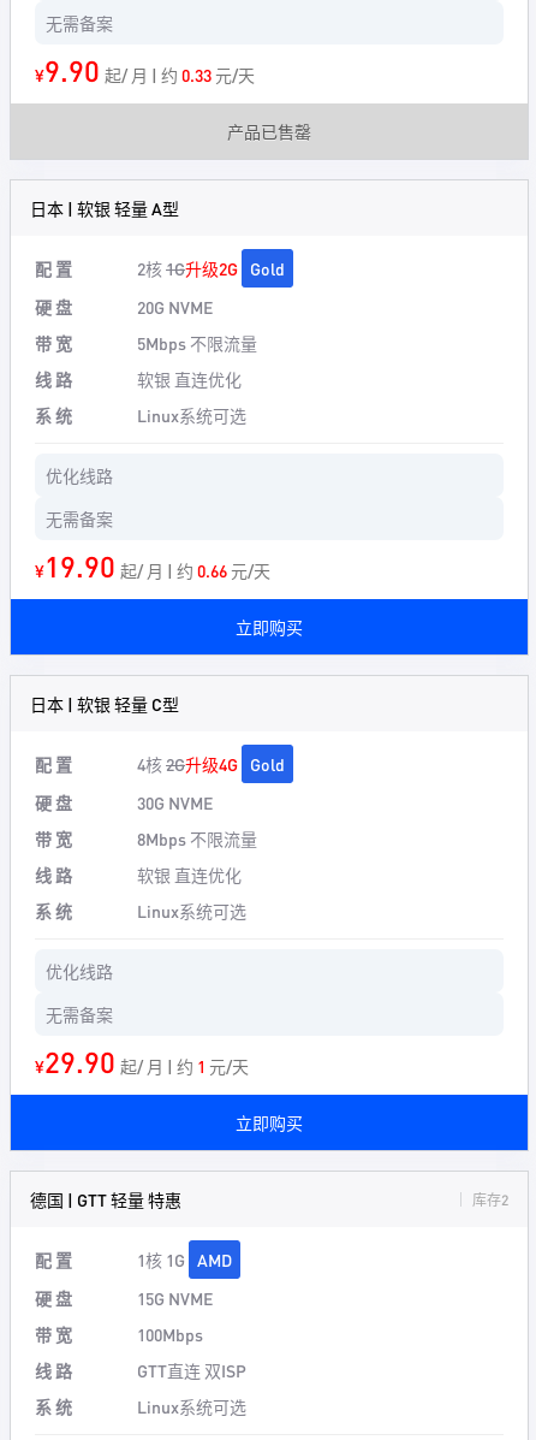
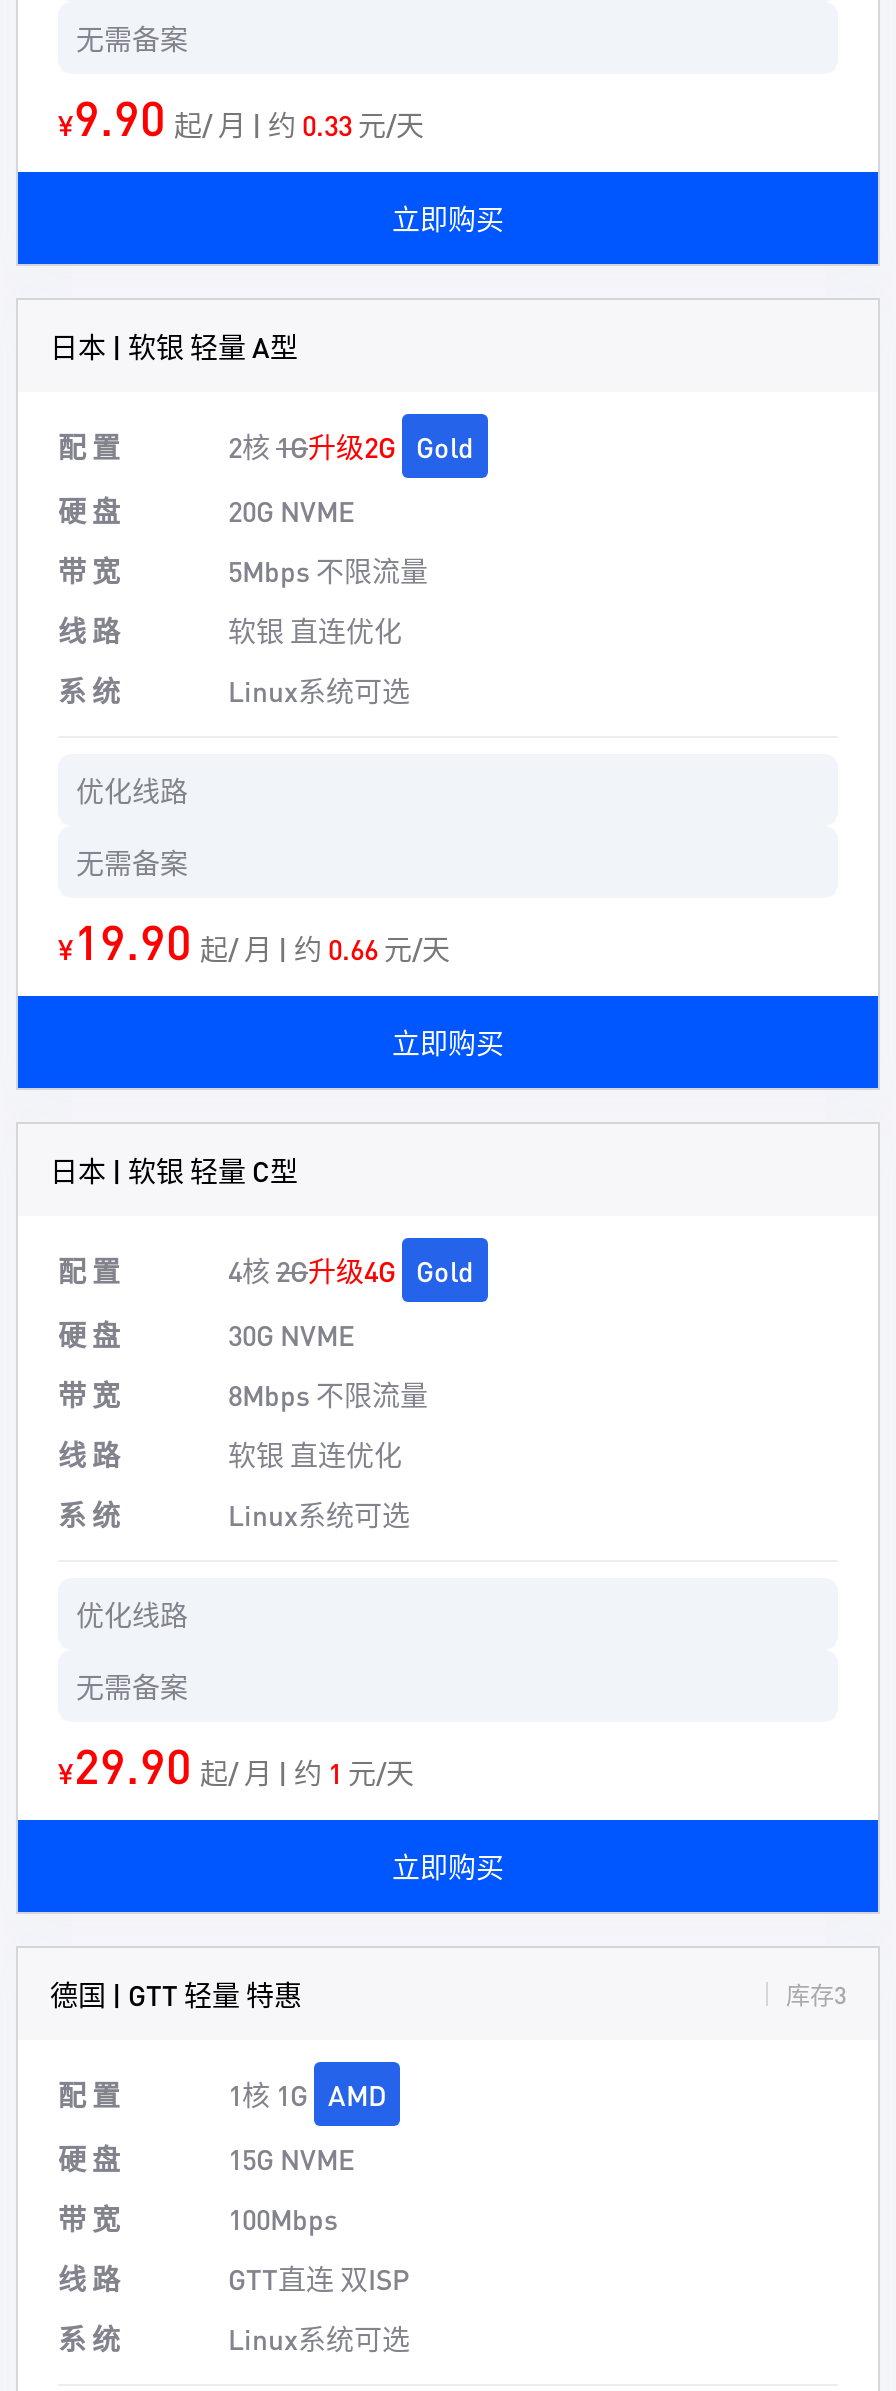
- 产品已售罄
+ 立即购买

- 库存2
+ 库存3
